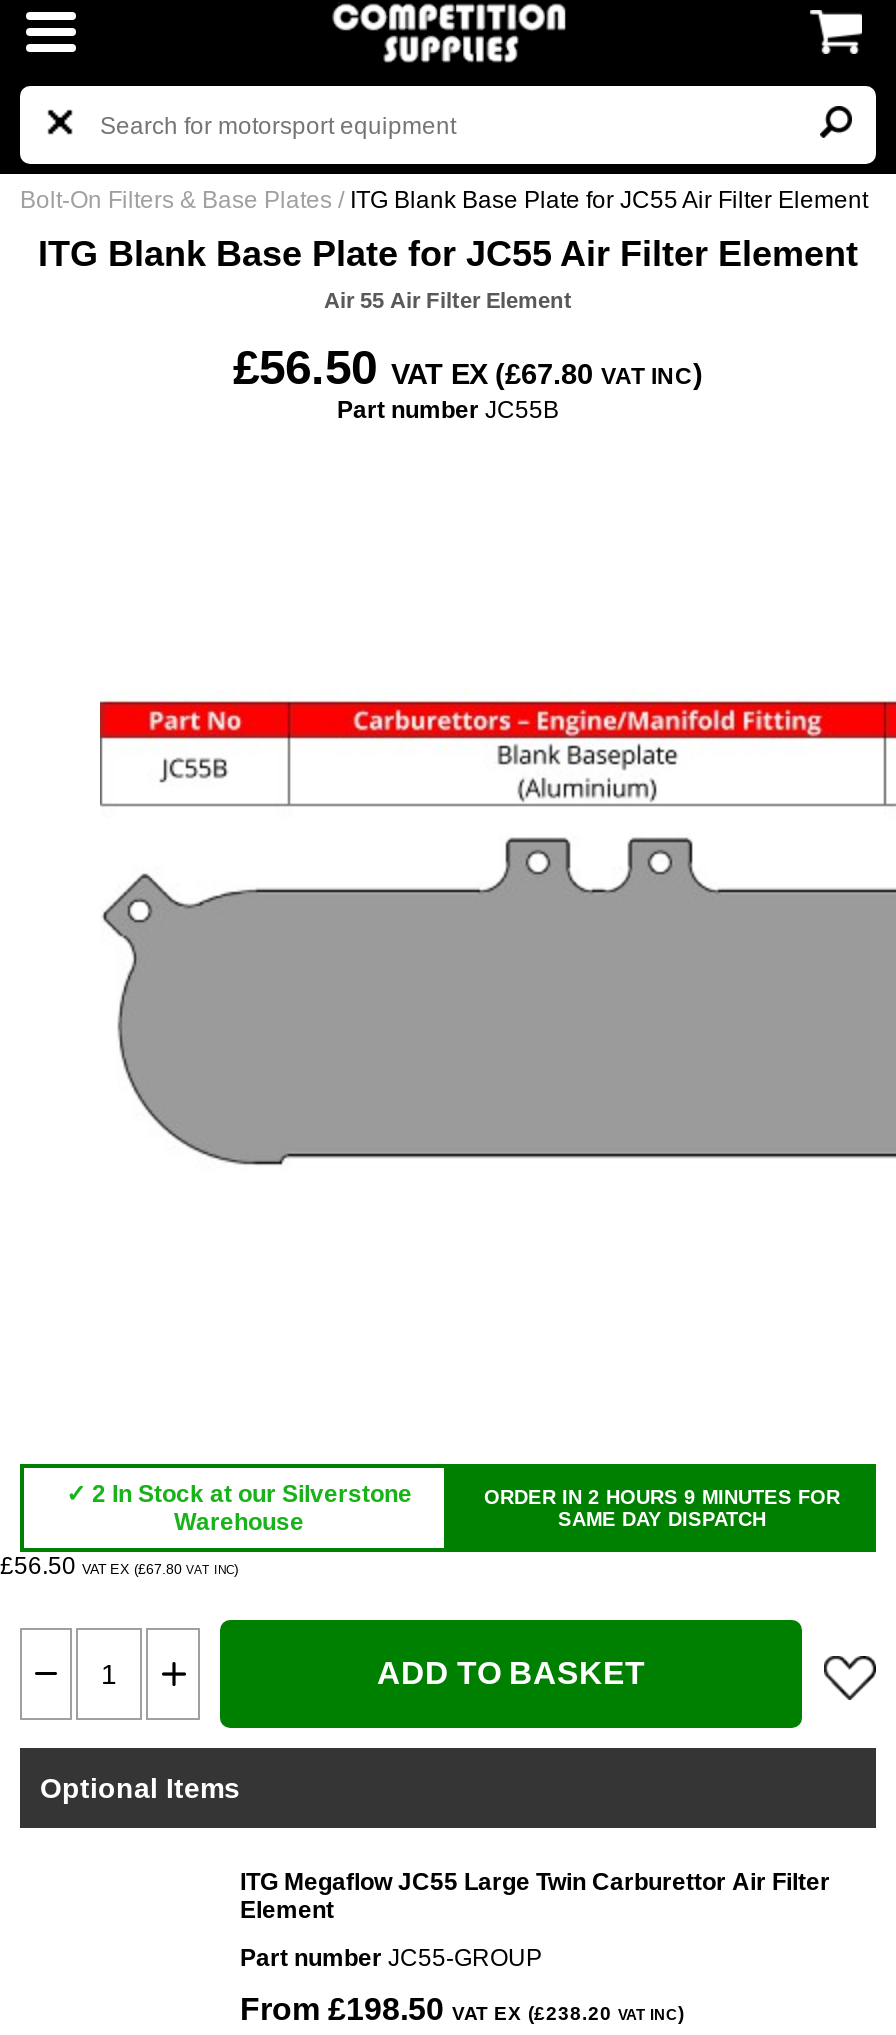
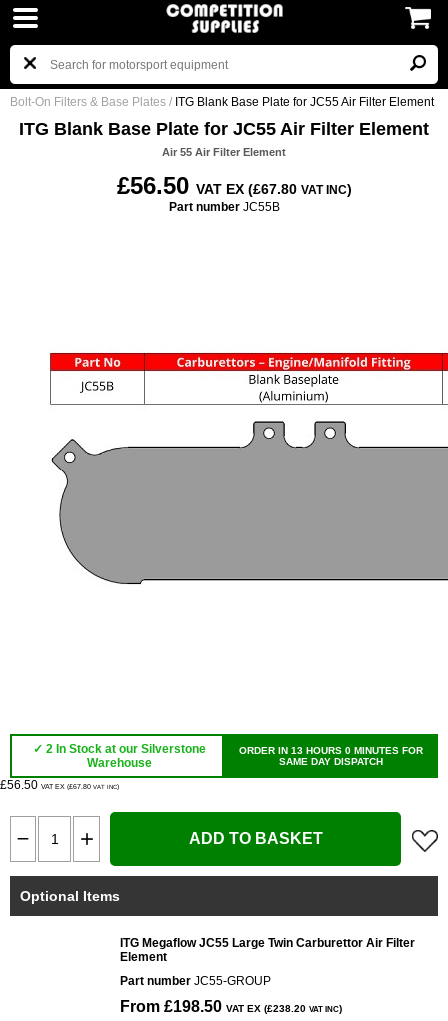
- ORDER IN 2 HOURS 9 MINUTES FOR
+ ORDER IN 13 HOURS 0 MINUTES FOR
